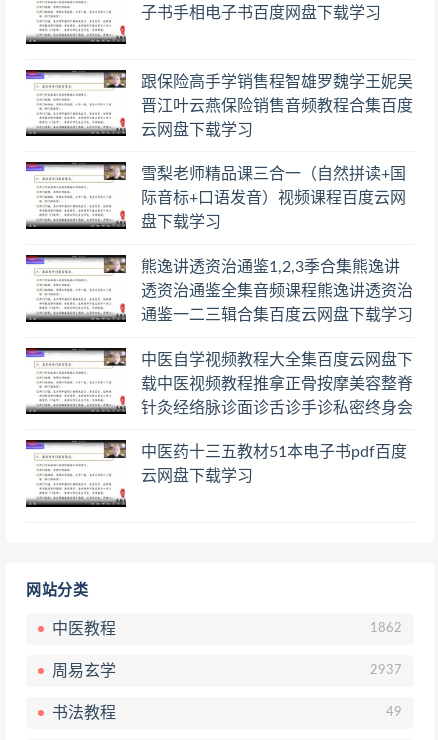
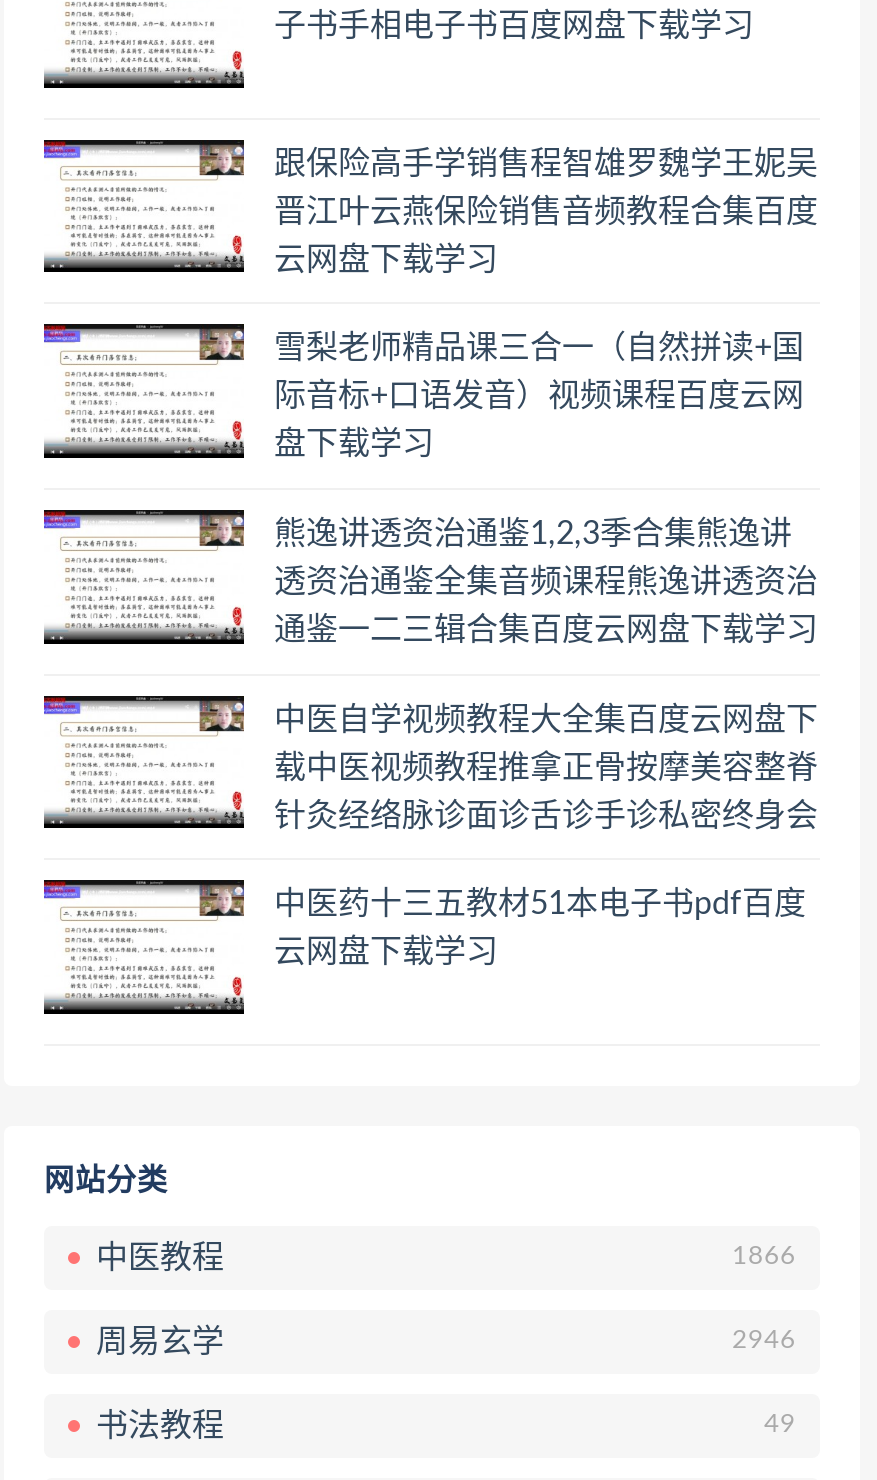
- 1862
+ 1866

- 2937
+ 2946
